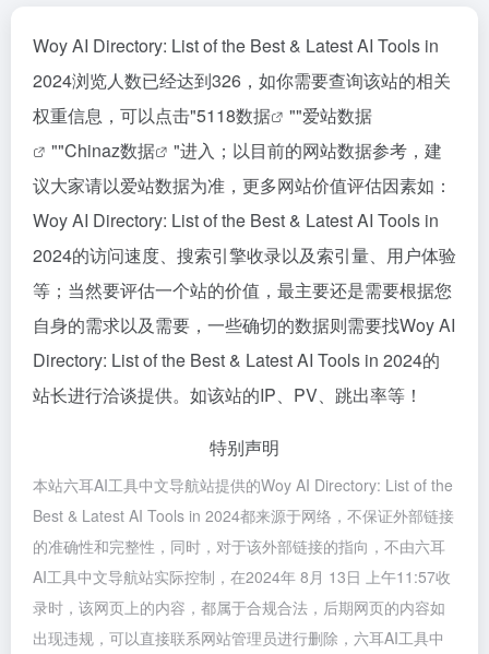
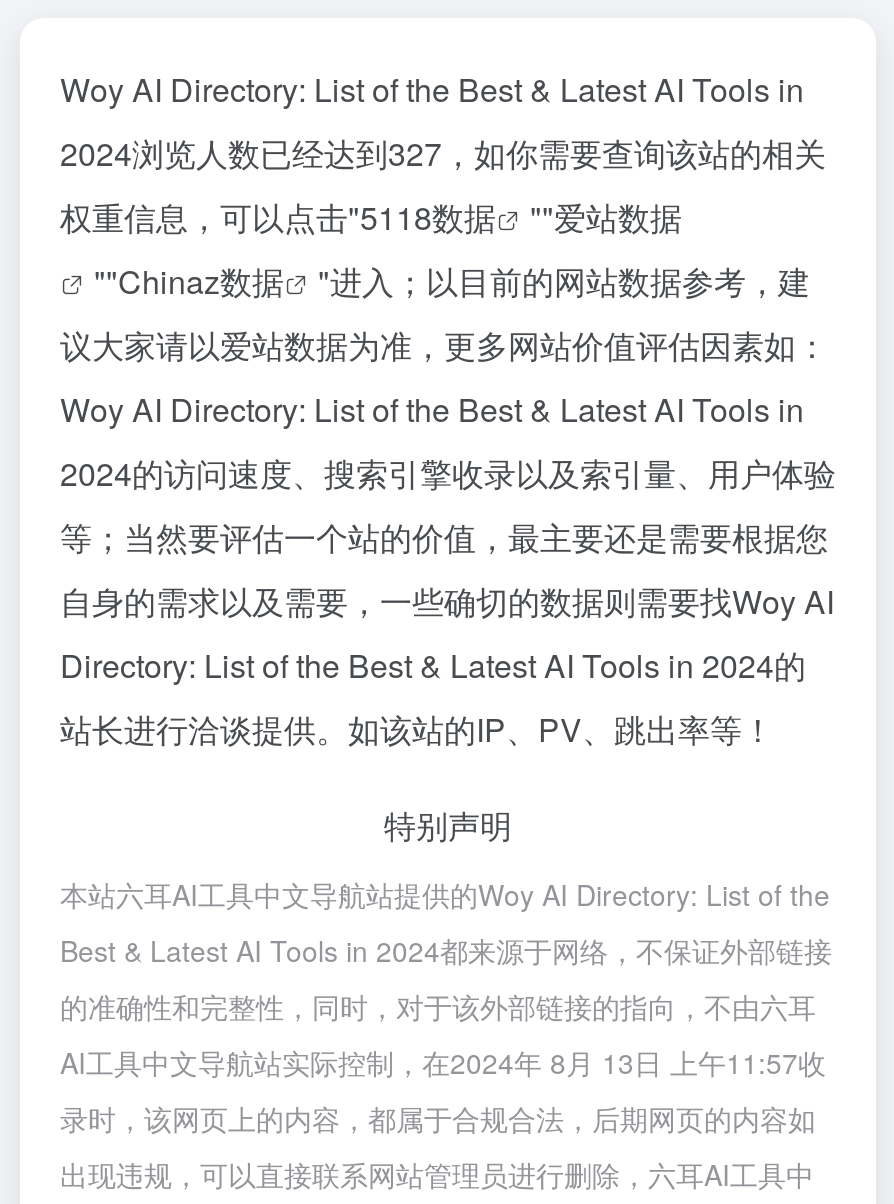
- 2024浏览人数已经达到326，如你需要查询该站的相关
+ 2024浏览人数已经达到327，如你需要查询该站的相关
